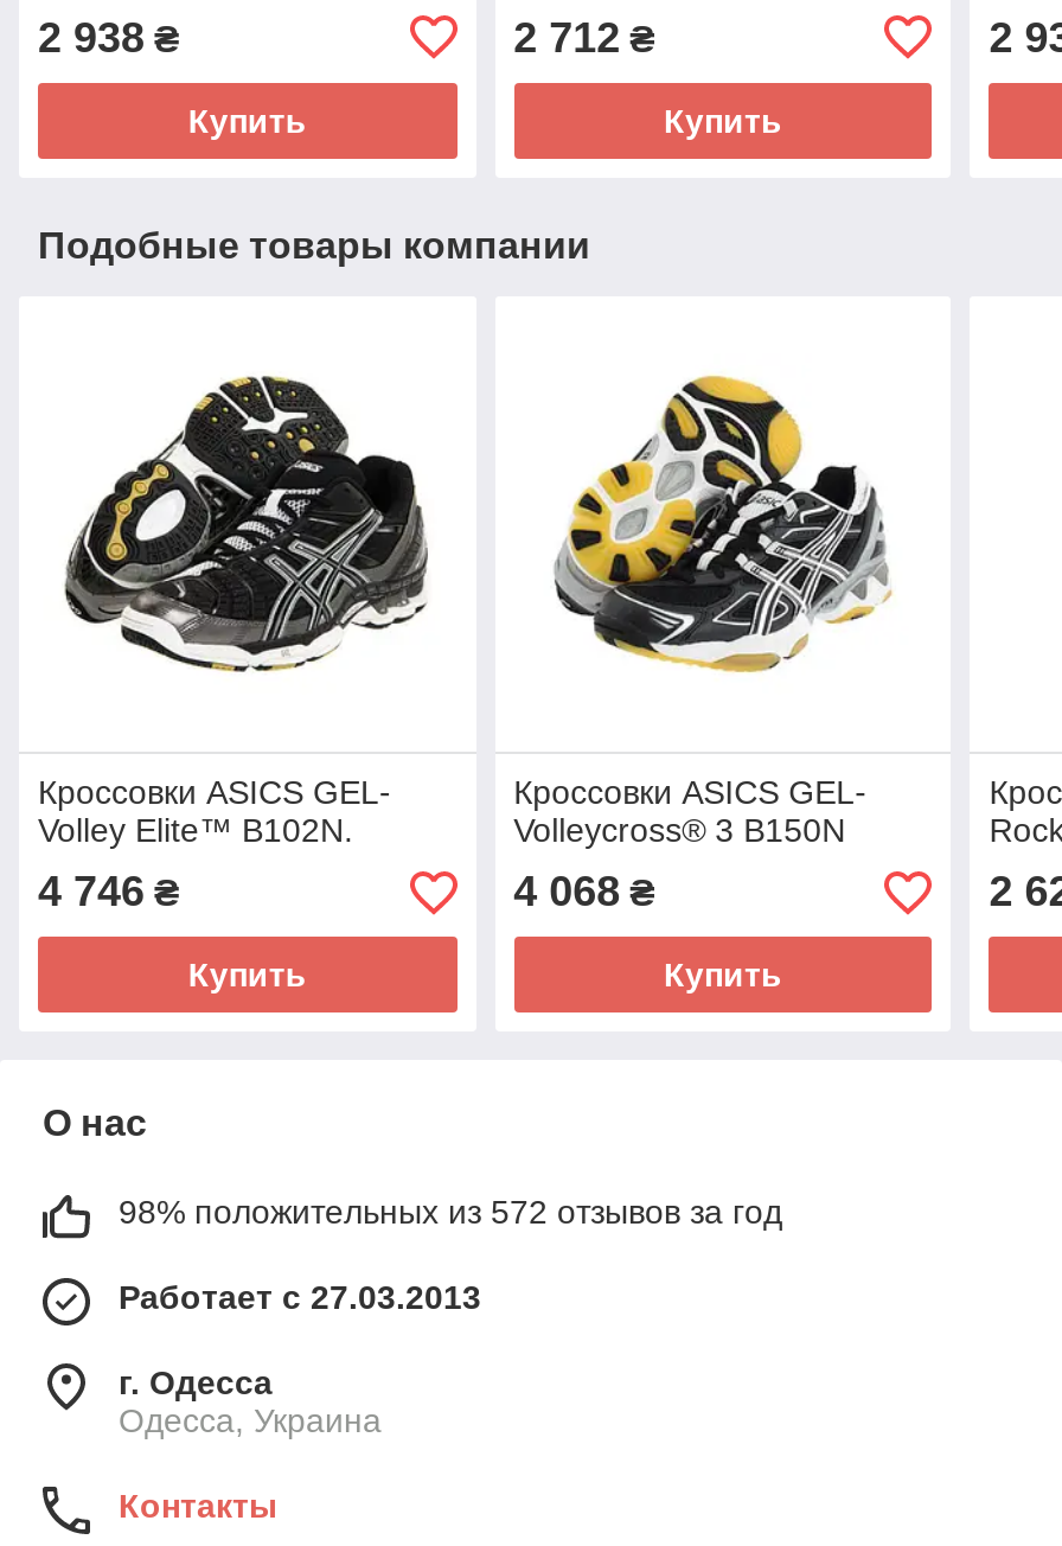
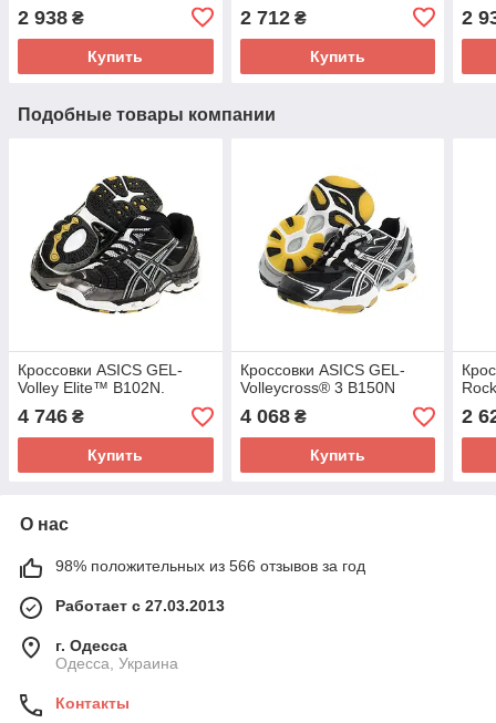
- 98% положительных из 572 отзывов за год
+ 98% положительных из 566 отзывов за год
